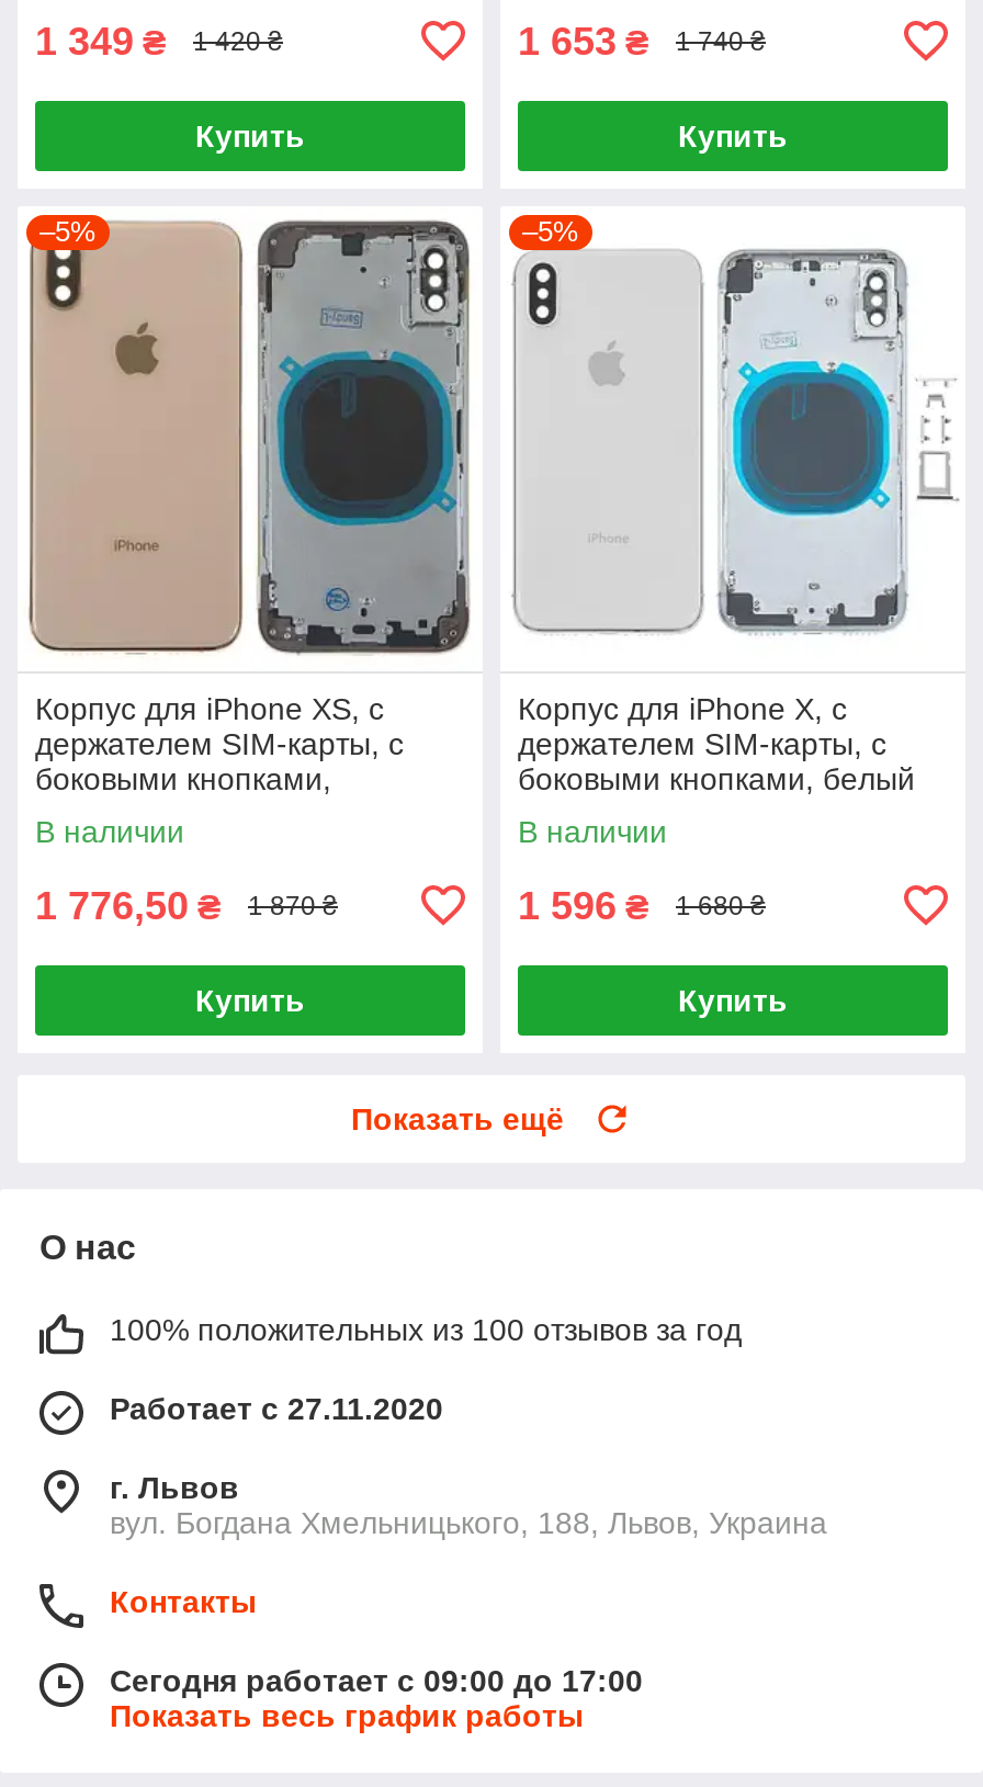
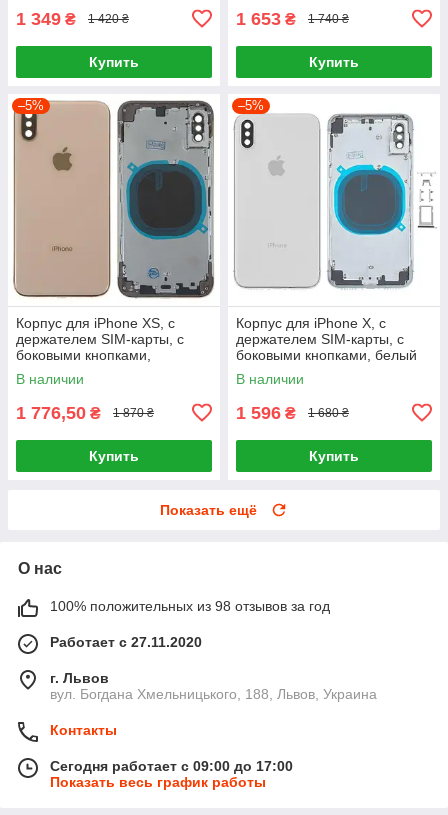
- 100% положительных из 100 отзывов за год
+ 100% положительных из 98 отзывов за год
